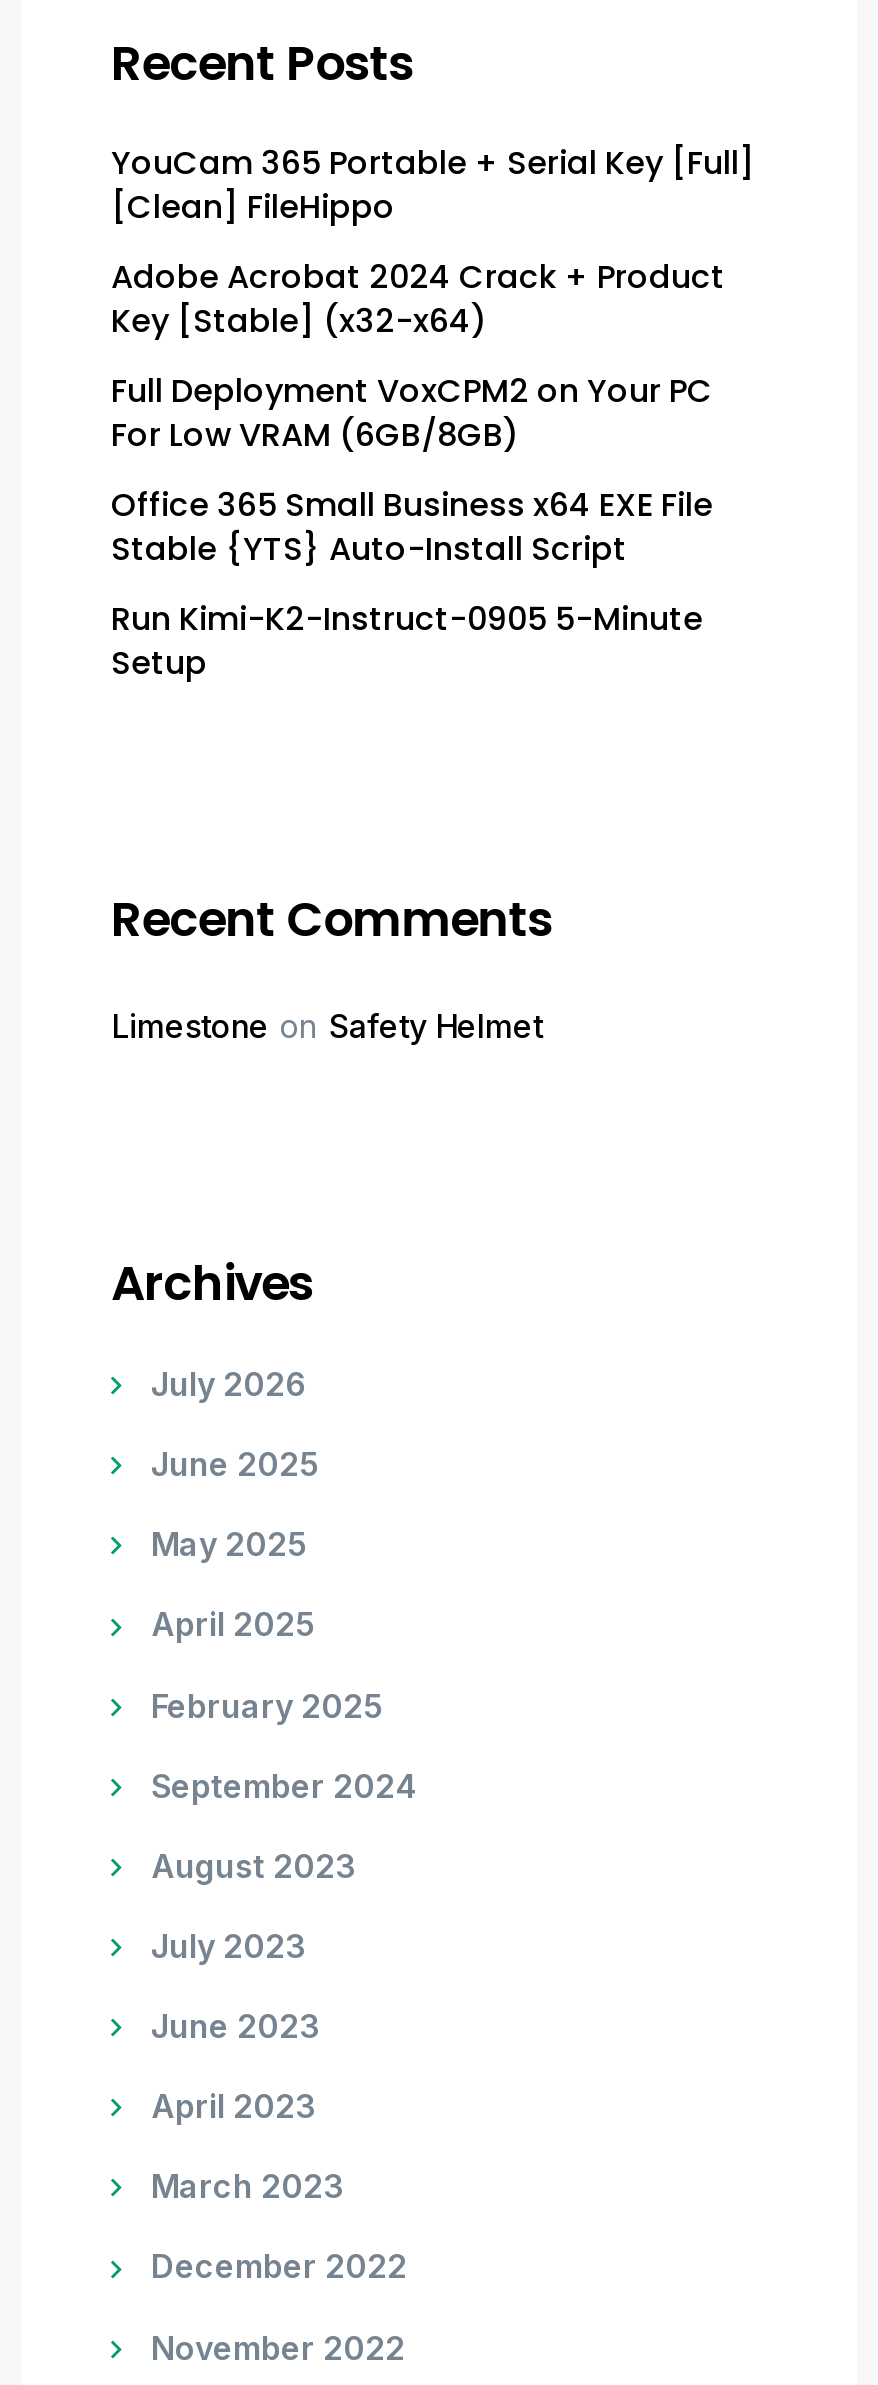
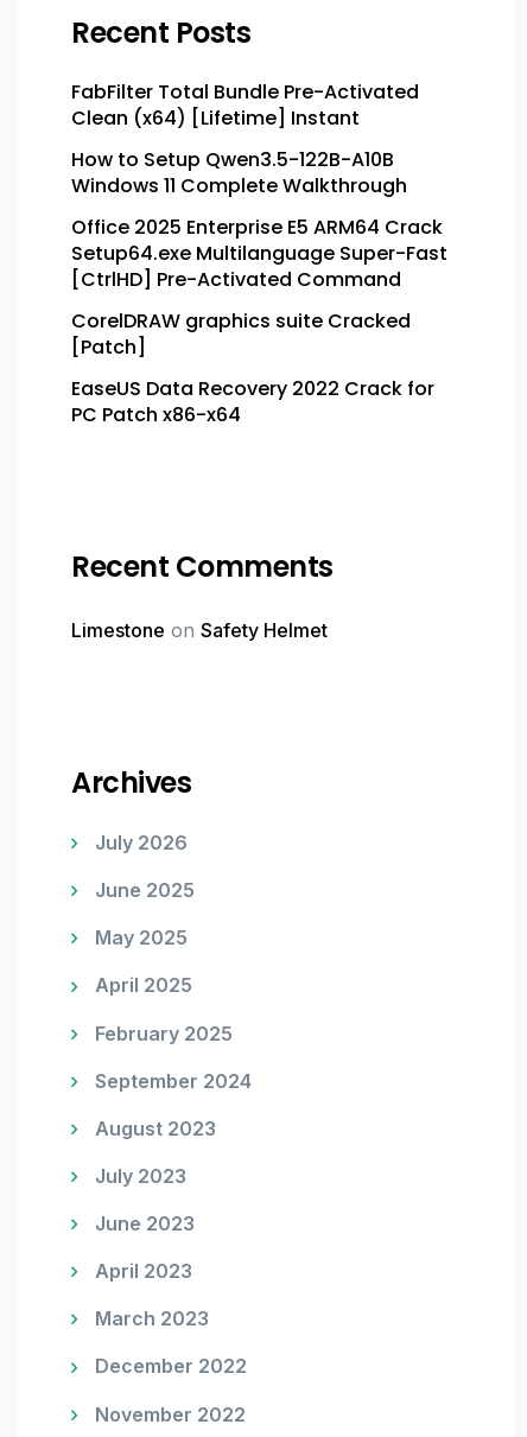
- YouCam 365 Portable + Serial Key [Full]
- [Clean] FileHippo
+ FabFilter Total Bundle Pre-Activated
+ Clean (x64) [Lifetime] Instant

- Adobe Acrobat 2024 Crack + Product
- Key [Stable] (x32-x64)
+ How to Setup Qwen3.5-122B-A10B
+ Windows 11 Complete Walkthrough

- Full Deployment VoxCPM2 on Your PC
- For Low VRAM (6GB/8GB)
+ Office 2025 Enterprise E5 ARM64 Crack
+ Setup64.exe Multilanguage Super-Fast
+ [CtrlHD] Pre-Activated Command

- Office 365 Small Business x64 EXE File
- Stable {YTS} Auto-Install Script
+ CorelDRAW graphics suite Cracked
+ [Patch]

- Run Kimi-K2-Instruct-0905 5-Minute
- Setup
+ EaseUS Data Recovery 2022 Crack for
+ PC Patch x86-x64
